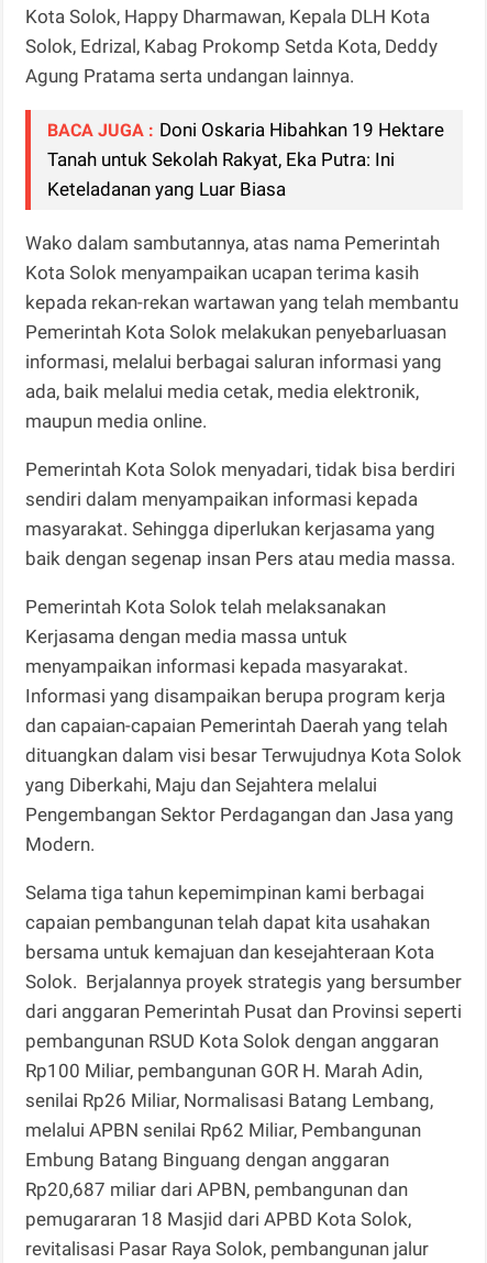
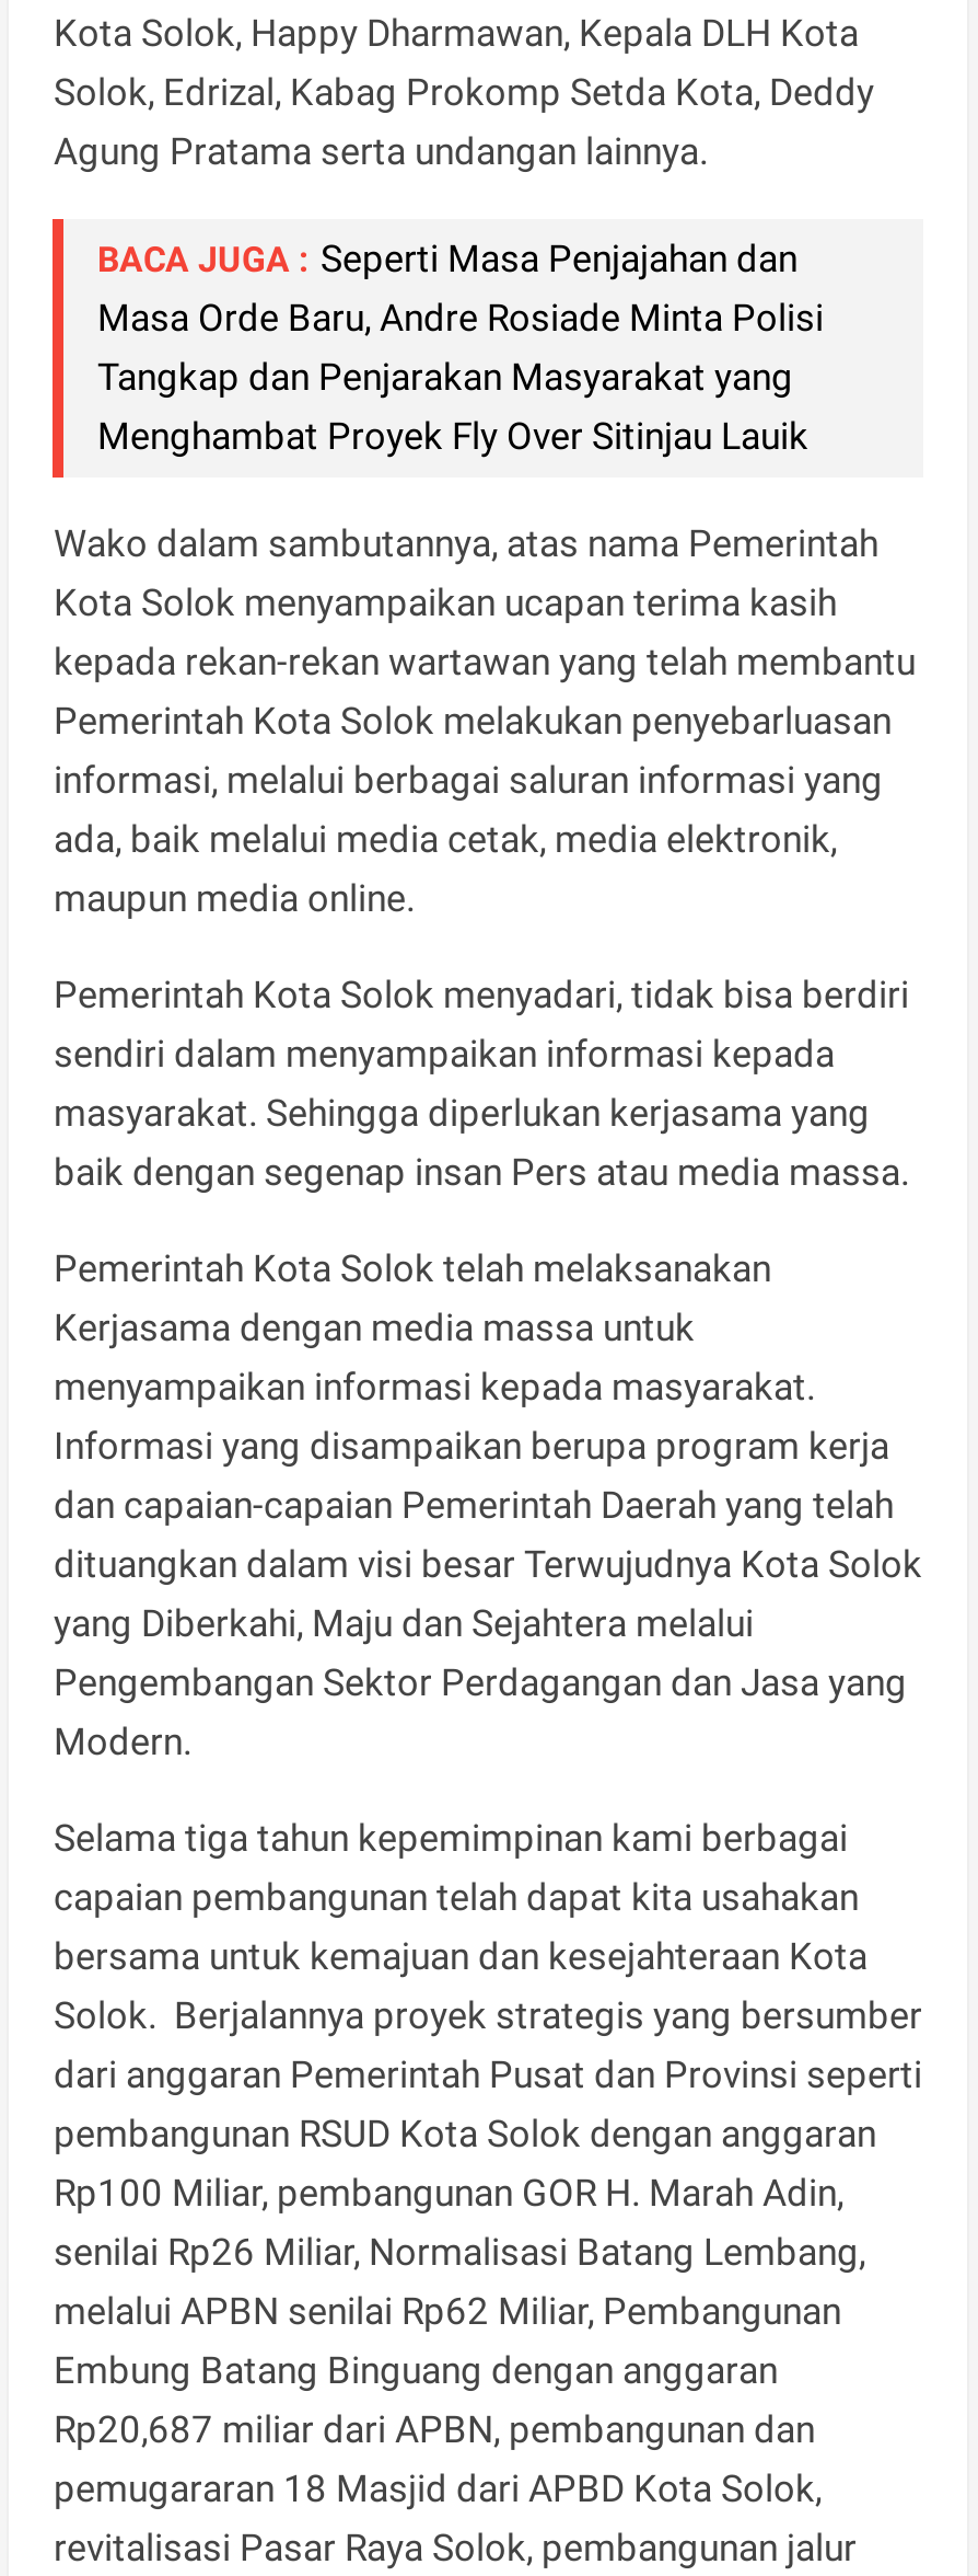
- BACA JUGA : Doni Oskaria Hibahkan 19 Hektare
- Tanah untuk Sekolah Rakyat, Eka Putra: Ini
- Keteladanan yang Luar Biasa
+ BACA JUGA : Seperti Masa Penjajahan dan
+ Masa Orde Baru, Andre Rosiade Minta Polisi
+ Tangkap dan Penjarakan Masyarakat yang
+ Menghambat Proyek Fly Over Sitinjau Lauik
